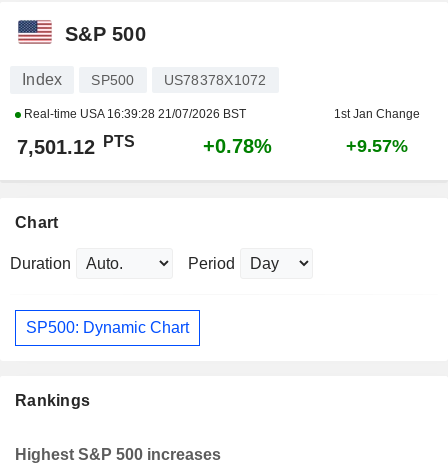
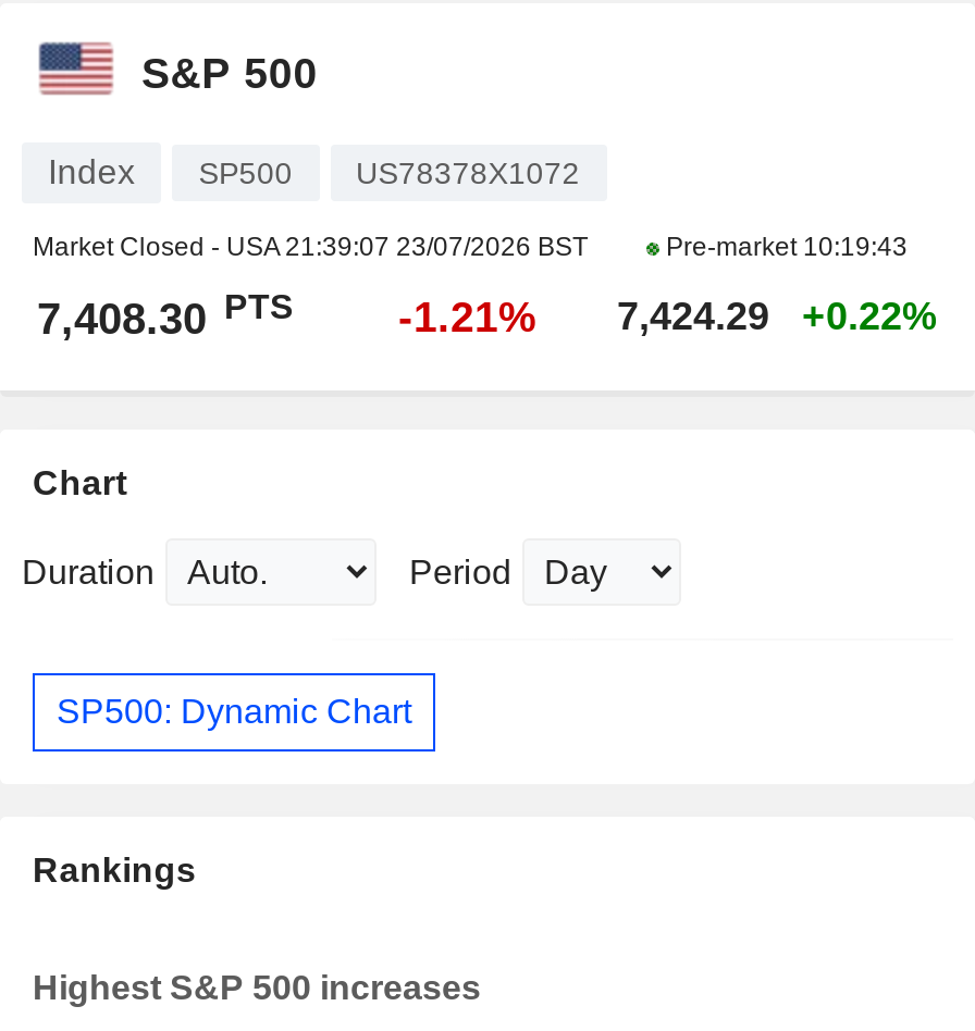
- Real-time USA 16:39:28 21/07/2026 BST
- 1st Jan Change
+ Market Closed - USA 21:39:07 23/07/2026 BST
+ Pre-market 10:19:43

- 7,501.12 PTS
- +0.78%
- +9.57%
+ 7,408.30 PTS
+ -1.21%
+ 7,424.29
+ +0.22%
